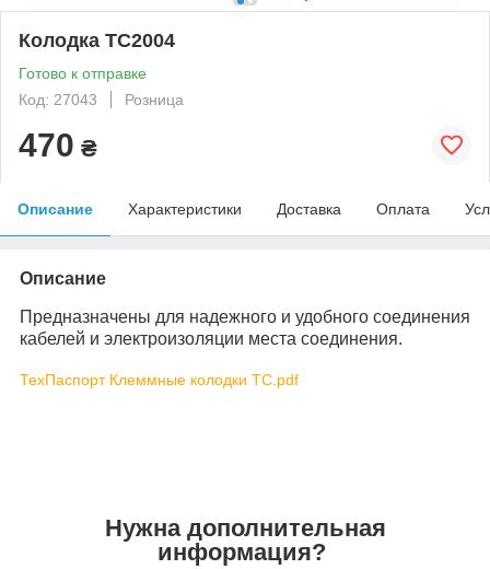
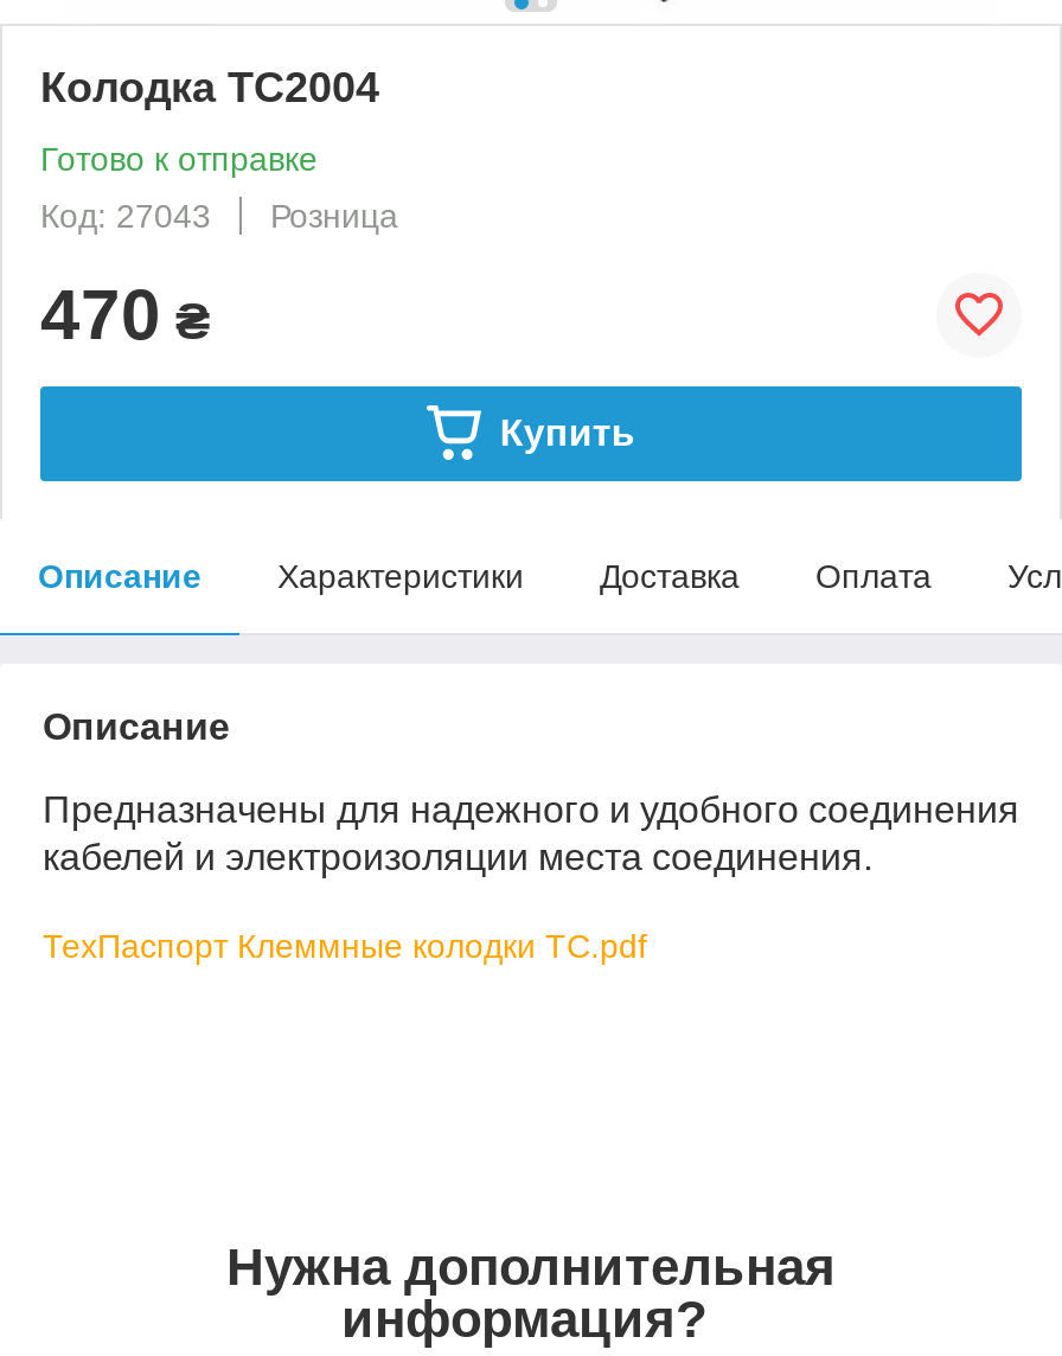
+ Купить
